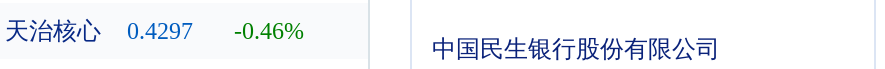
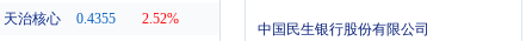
- 0.4297
+ 0.4355

- -0.46%
+ 2.52%
